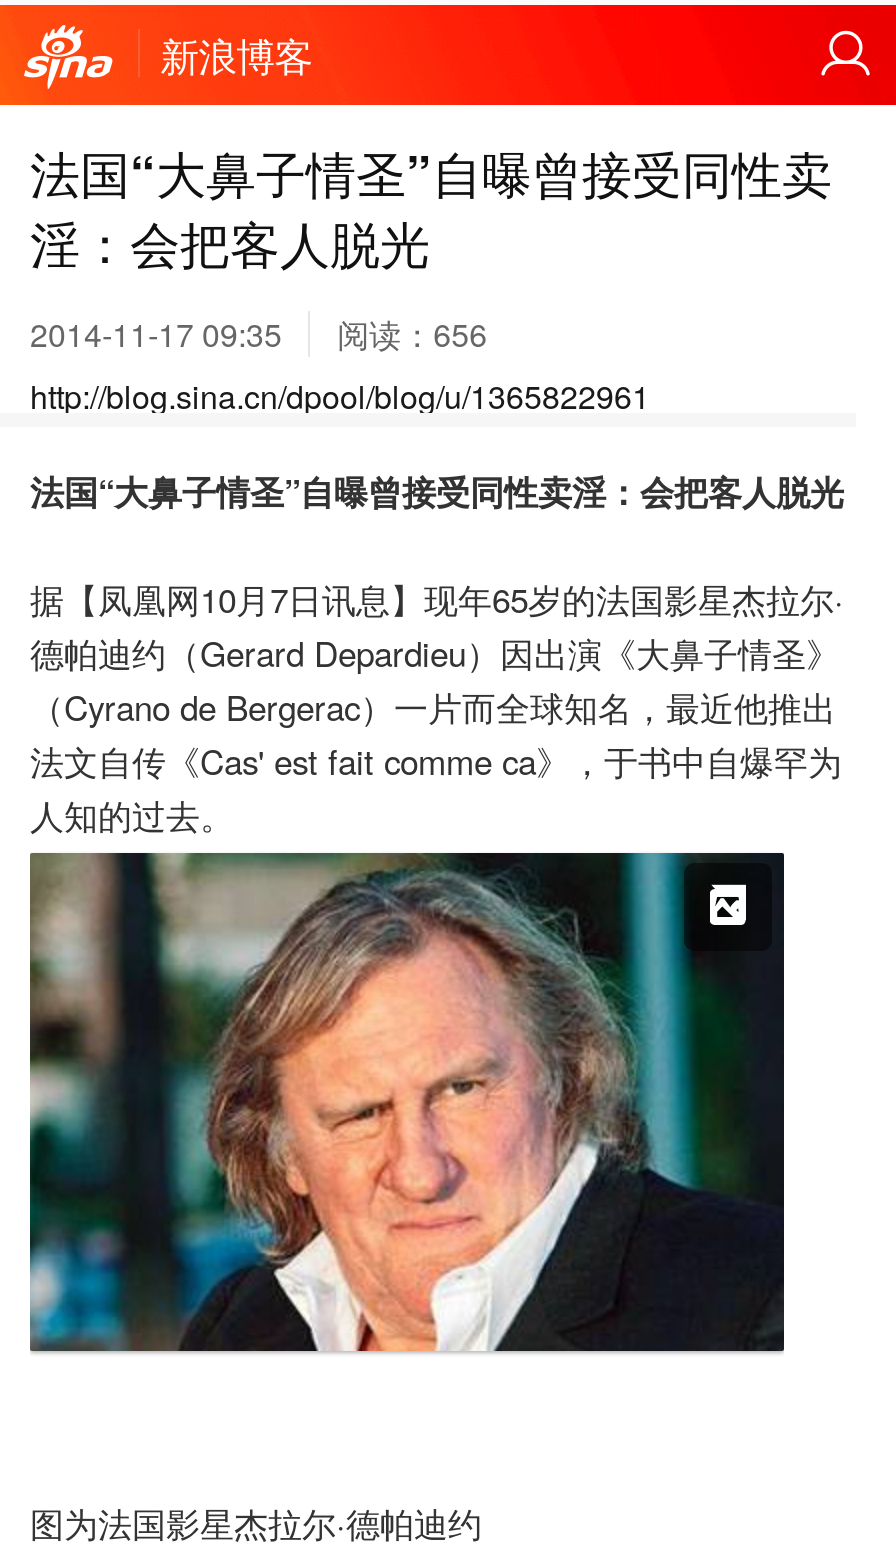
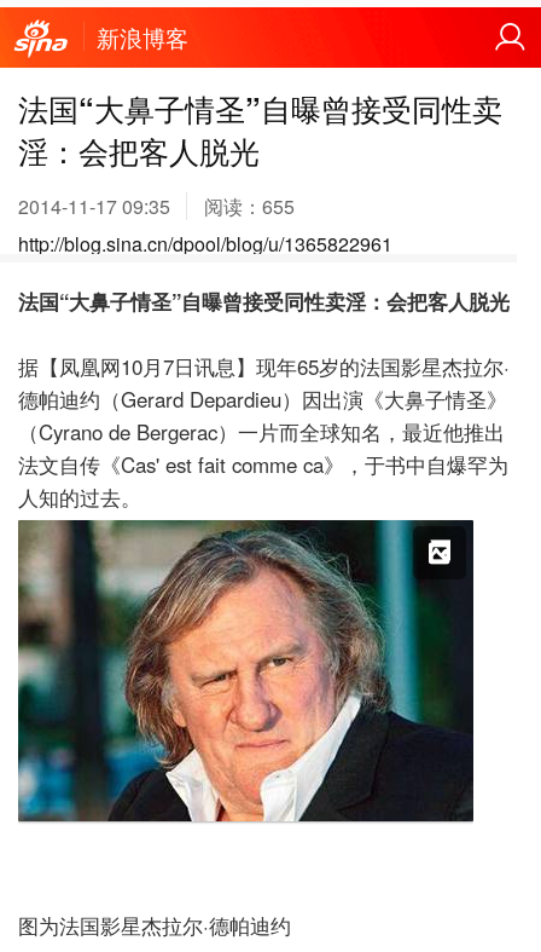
- 2014-11-17 09:35 阅读：656
+ 2014-11-17 09:35 阅读：655
